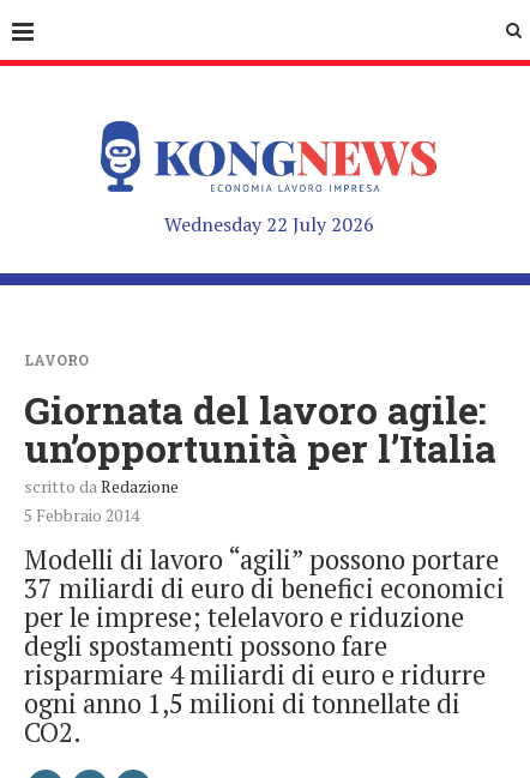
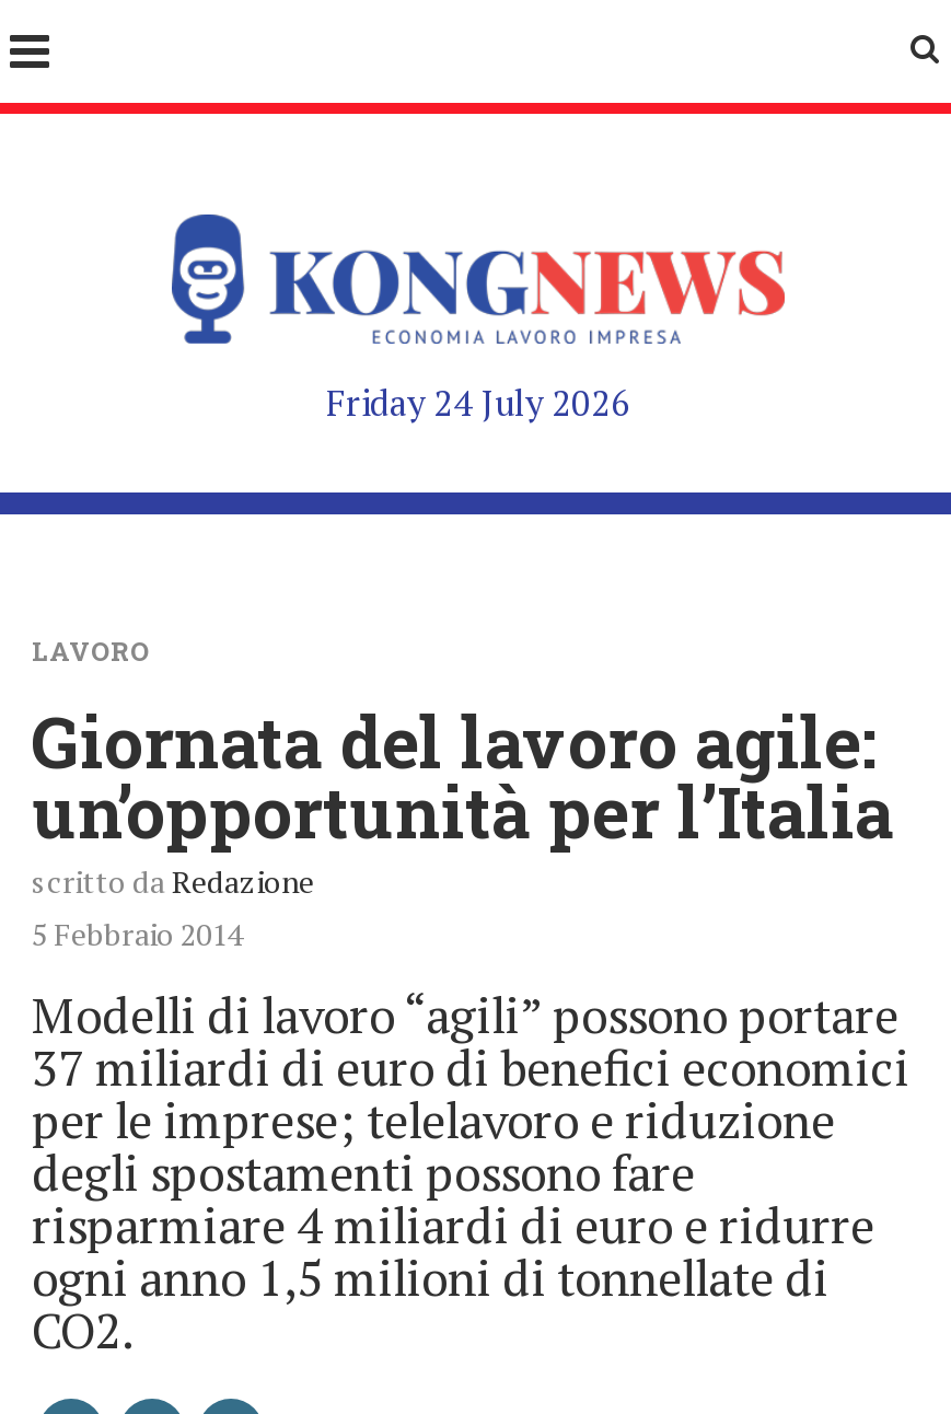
- Wednesday 22 July 2026
+ Friday 24 July 2026
